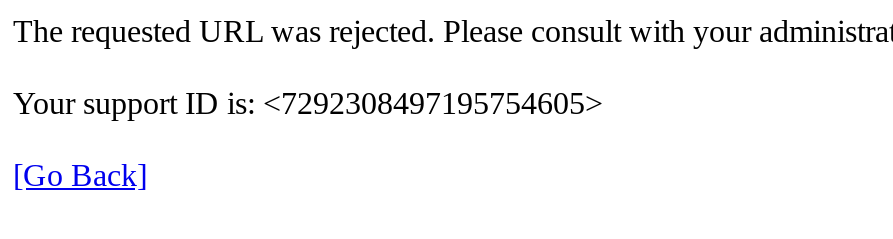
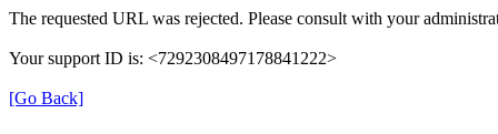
- Your support ID is: <7292308497195754605>
+ Your support ID is: <7292308497178841222>
